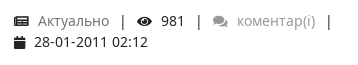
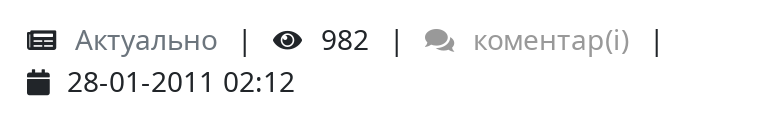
- 981
+ 982
